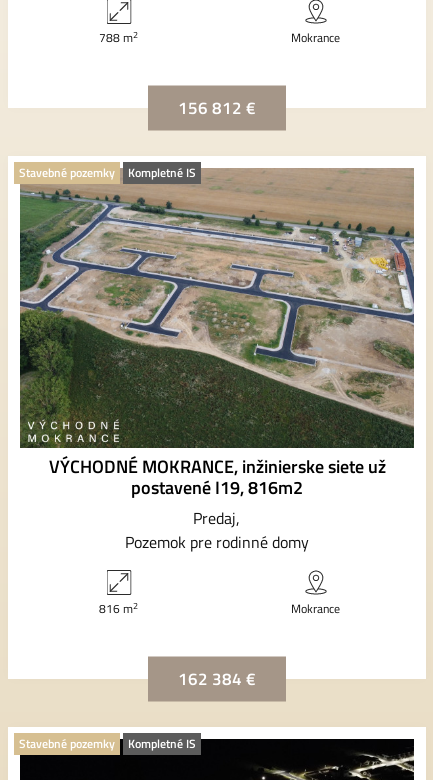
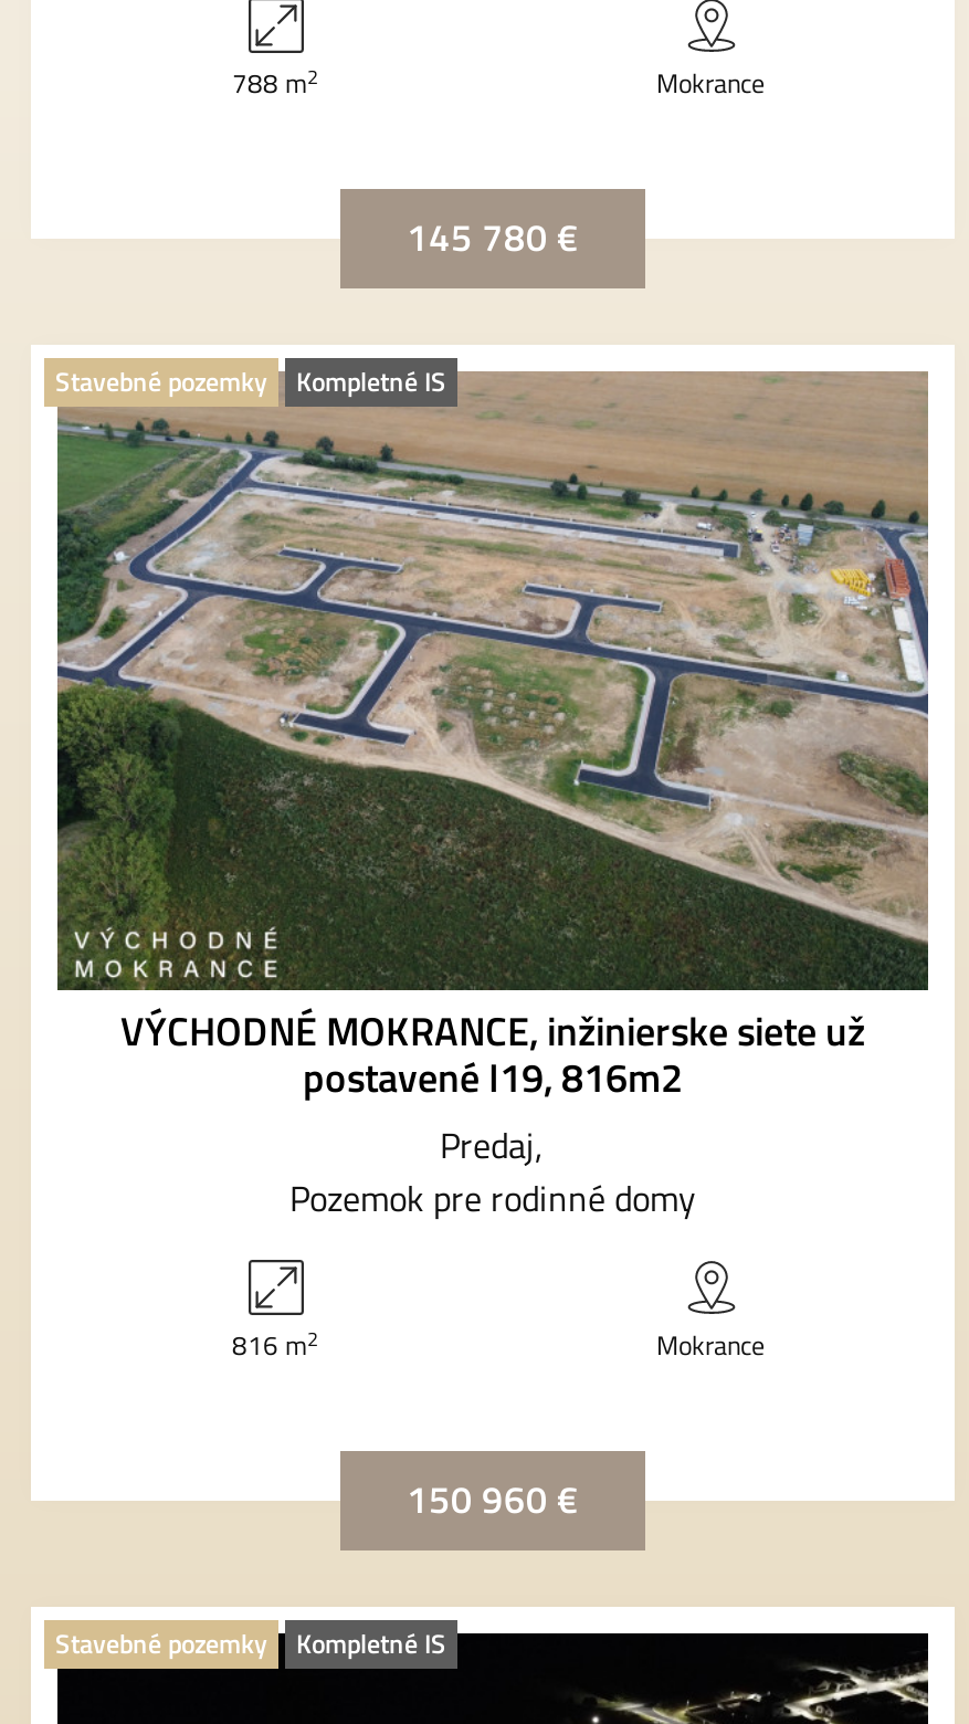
- 156 812 €
+ 145 780 €

- 162 384 €
+ 150 960 €
